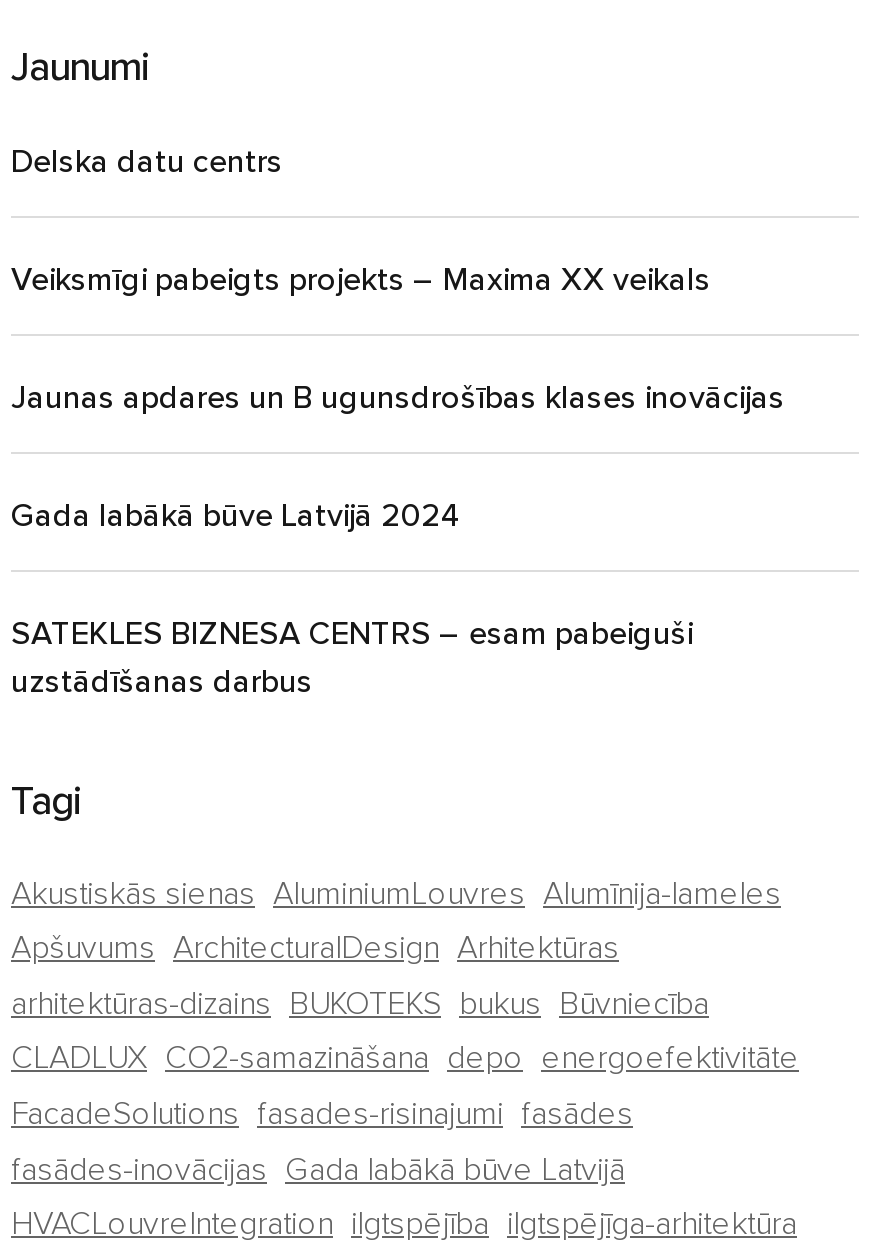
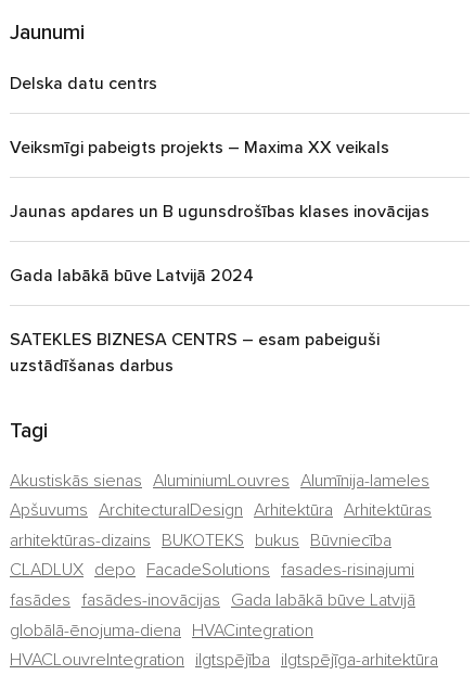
- Apšuvums ArchitecturalDesign Arhitektūras
+ Apšuvums ArchitecturalDesign Arhitektūra Arhitektūras

- CLADLUX CO2-samazināšana depo energoefektivitāte
- FacadeSolutions fasades-risinajumi fasādes
- fasādes-inovācijas Gada labākā būve Latvijā
+ CLADLUX depo FacadeSolutions fasades-risinajumi
+ fasādes fasādes-inovācijas Gada labākā būve Latvijā
+ globālā-ēnojuma-diena HVACintegration
